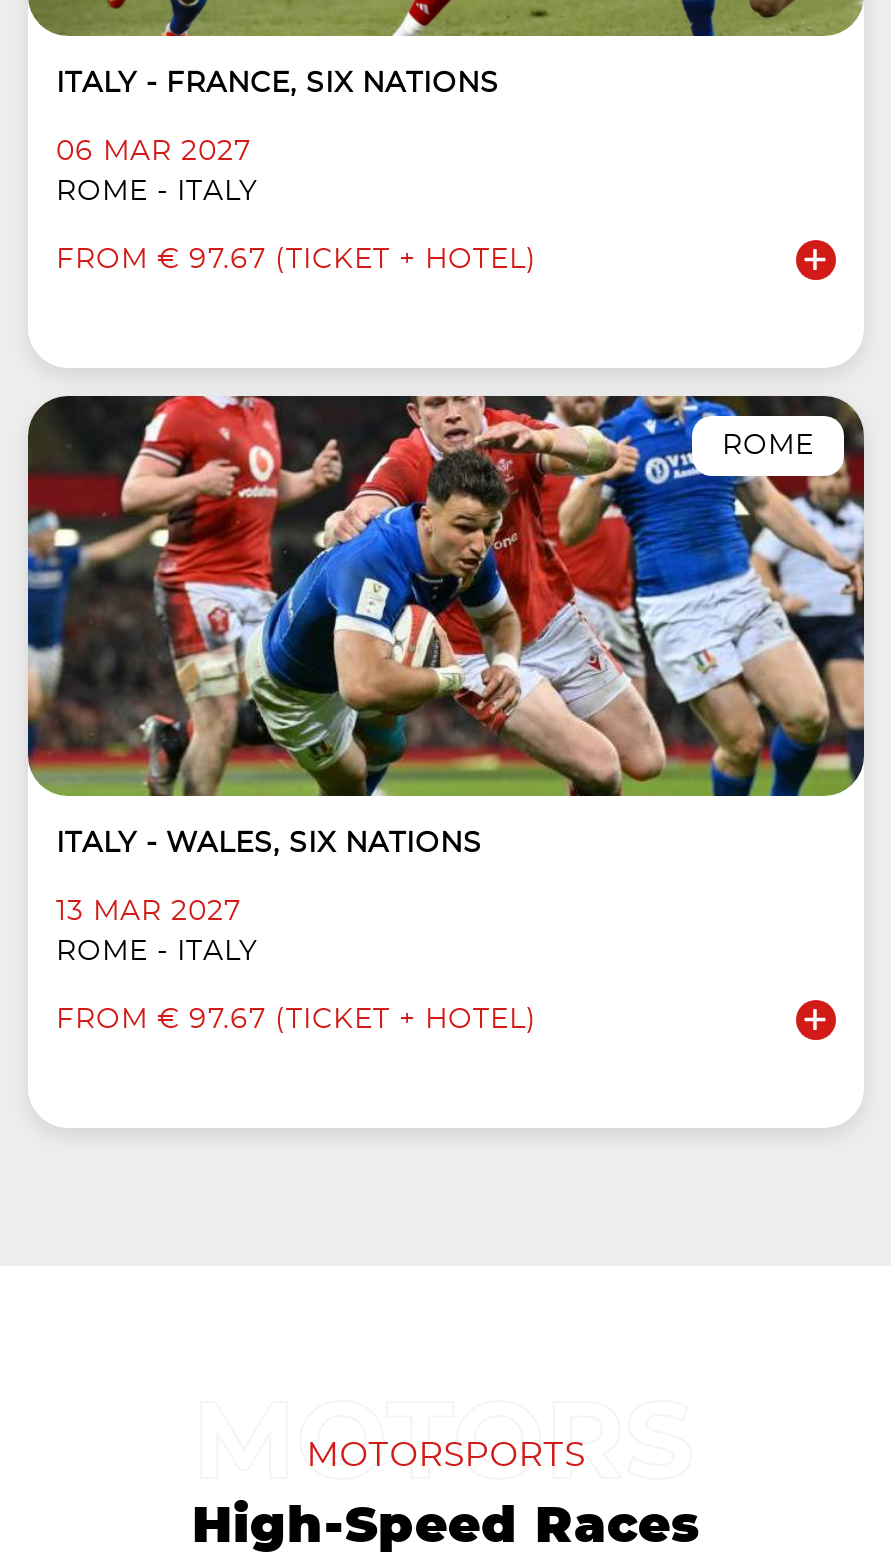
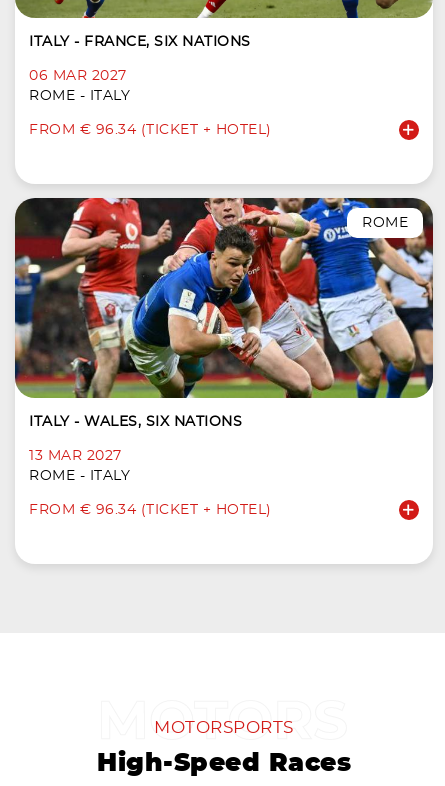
- FROM € 97.67 (TICKET + HOTEL)
+ FROM € 96.34 (TICKET + HOTEL)

- FROM € 97.67 (TICKET + HOTEL)
+ FROM € 96.34 (TICKET + HOTEL)
